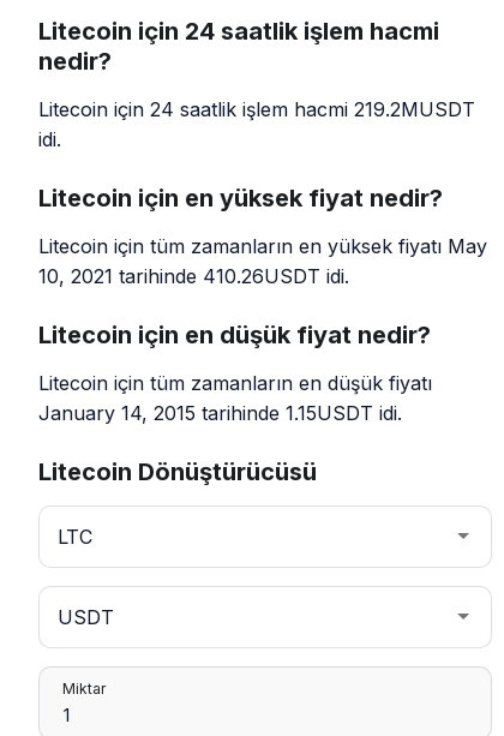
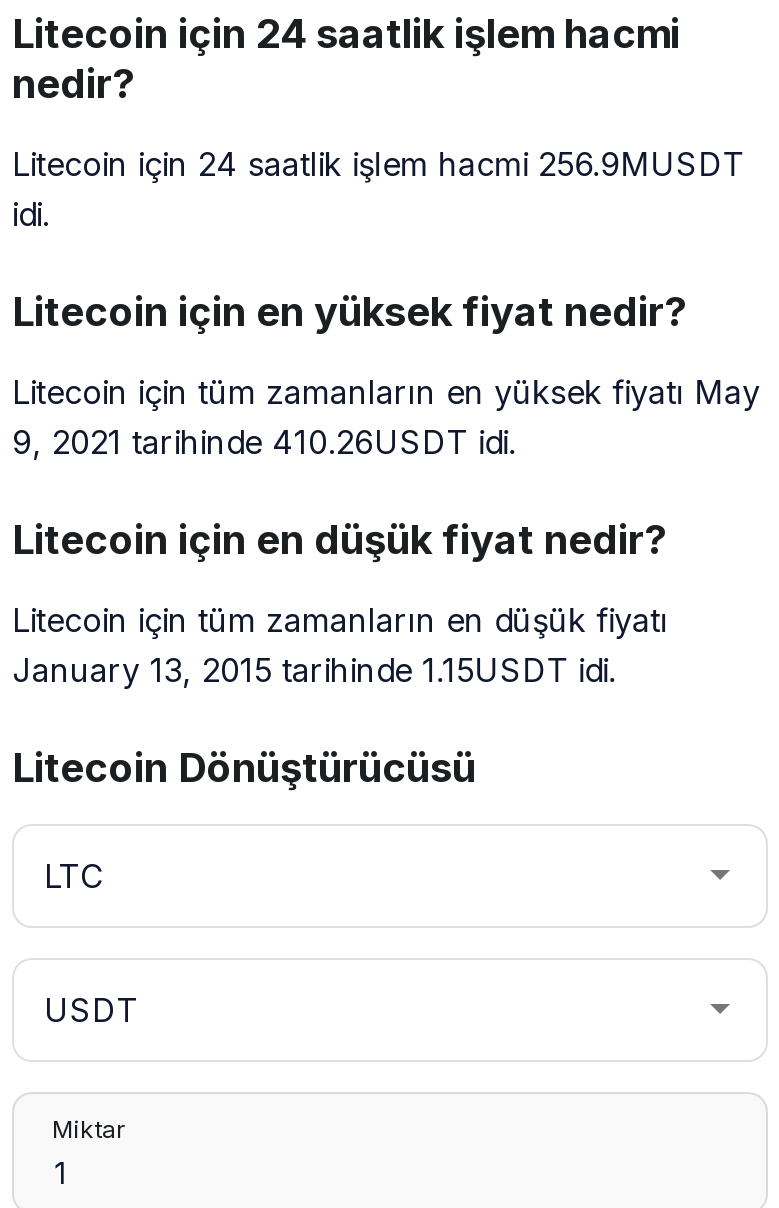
- Litecoin için 24 saatlik işlem hacmi 219.2MUSDT
+ Litecoin için 24 saatlik işlem hacmi 256.9MUSDT

- 10, 2021 tarihinde 410.26USDT idi.
+ 9, 2021 tarihinde 410.26USDT idi.

- January 14, 2015 tarihinde 1.15USDT idi.
+ January 13, 2015 tarihinde 1.15USDT idi.
